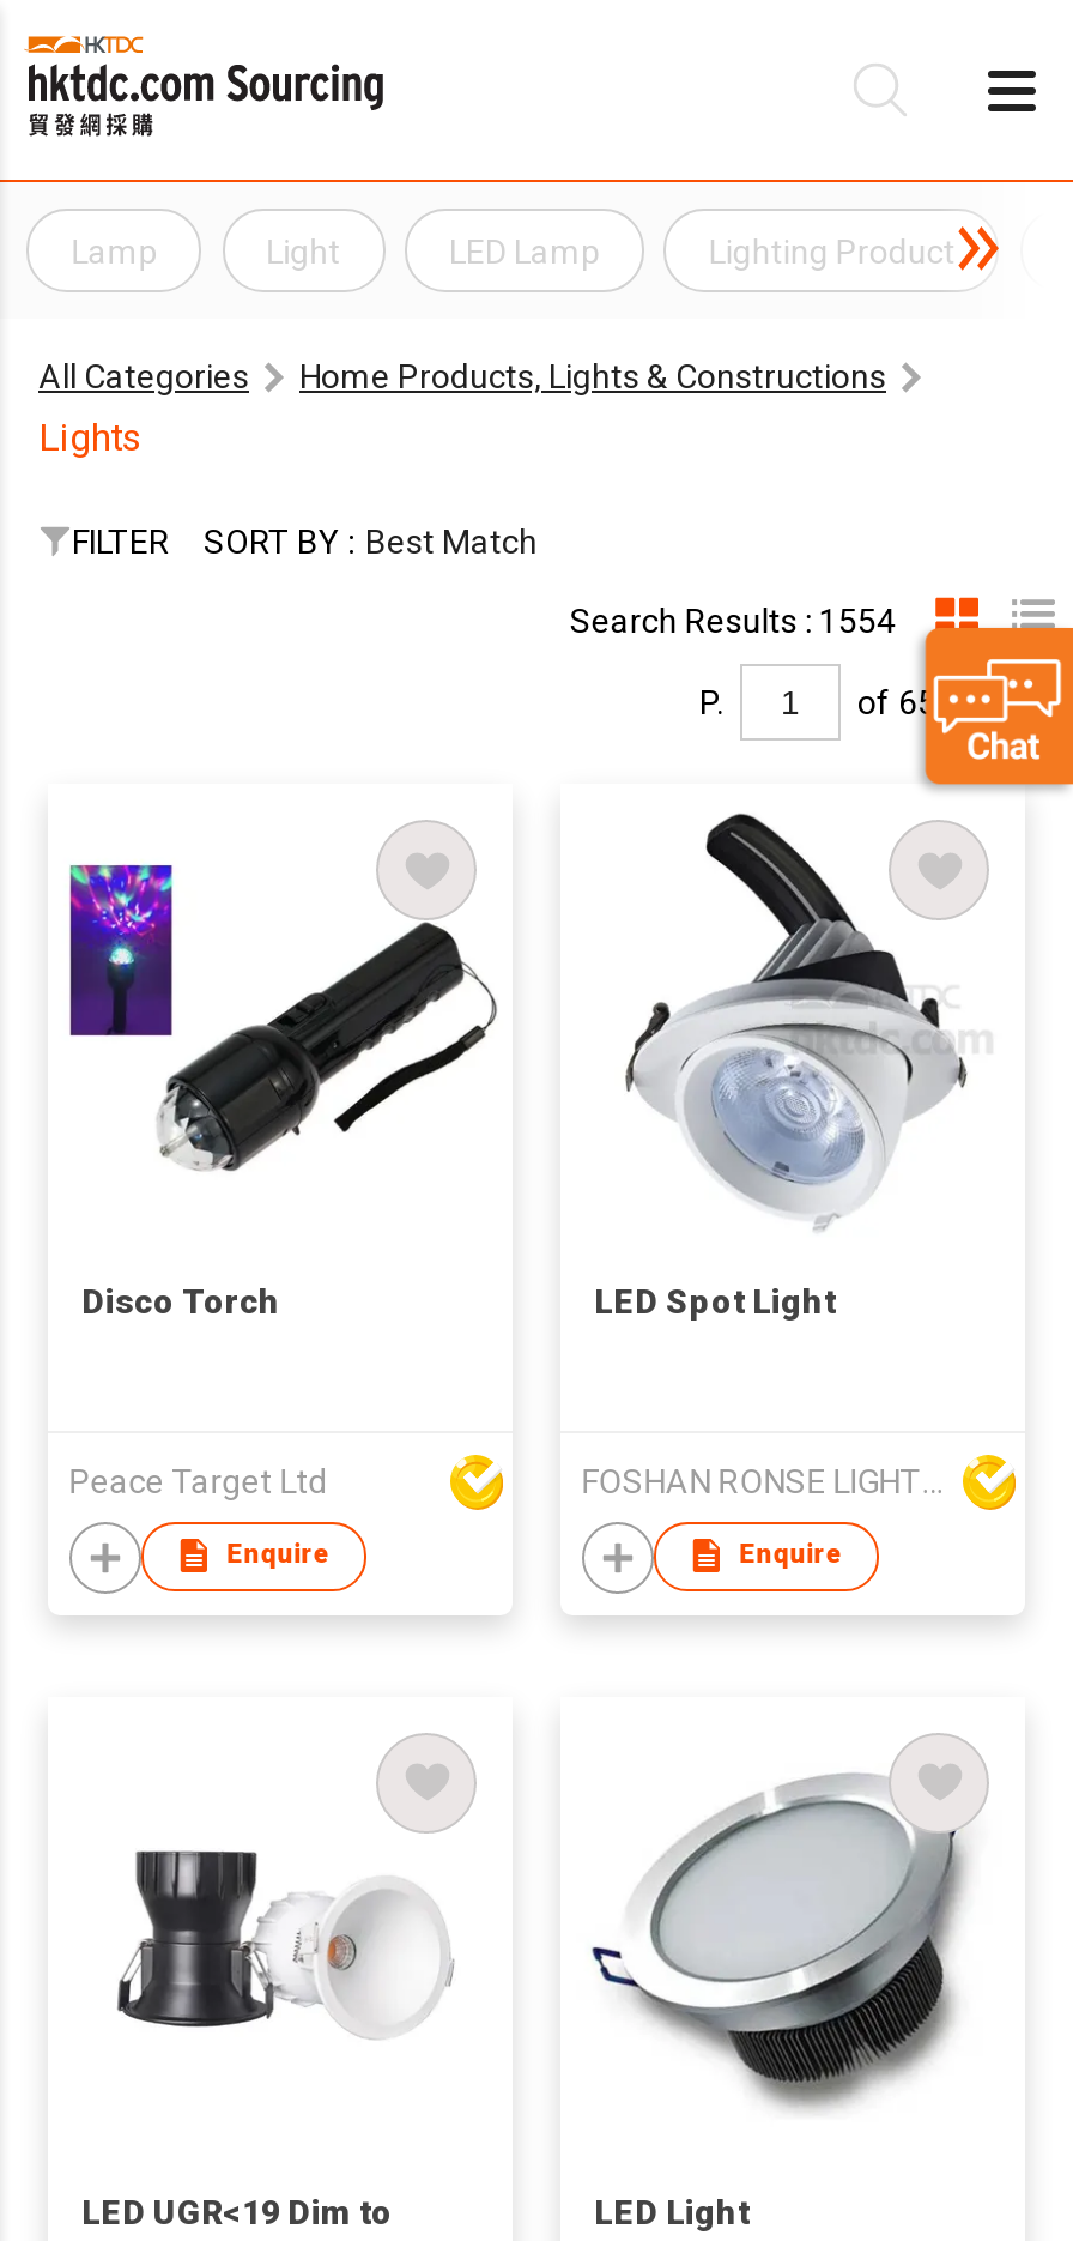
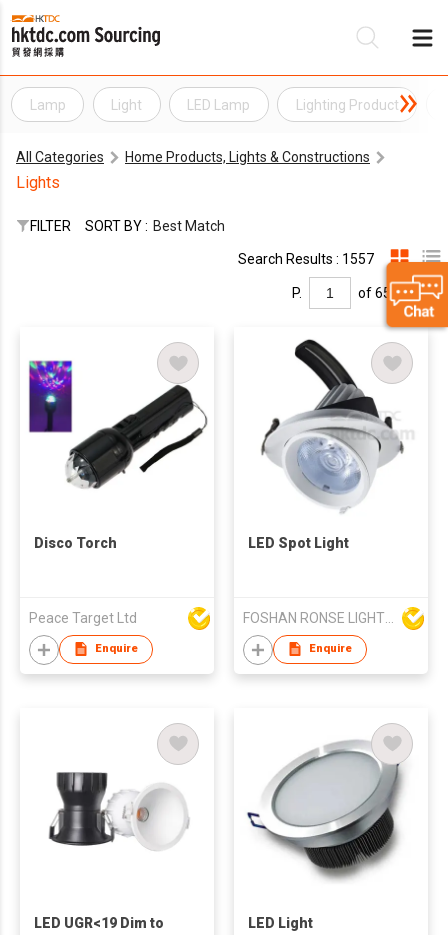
- Search Results : 1554
+ Search Results : 1557
